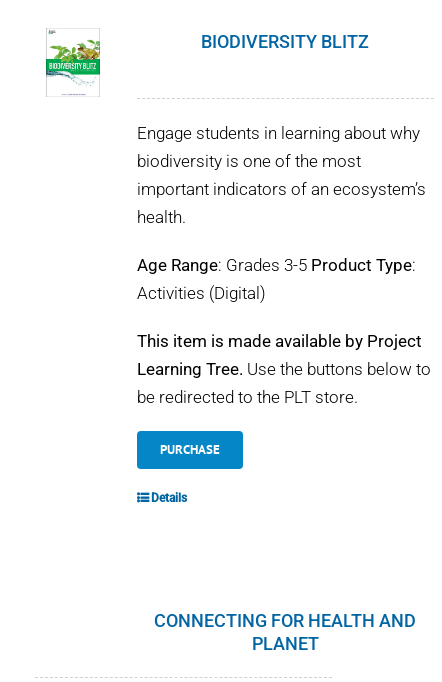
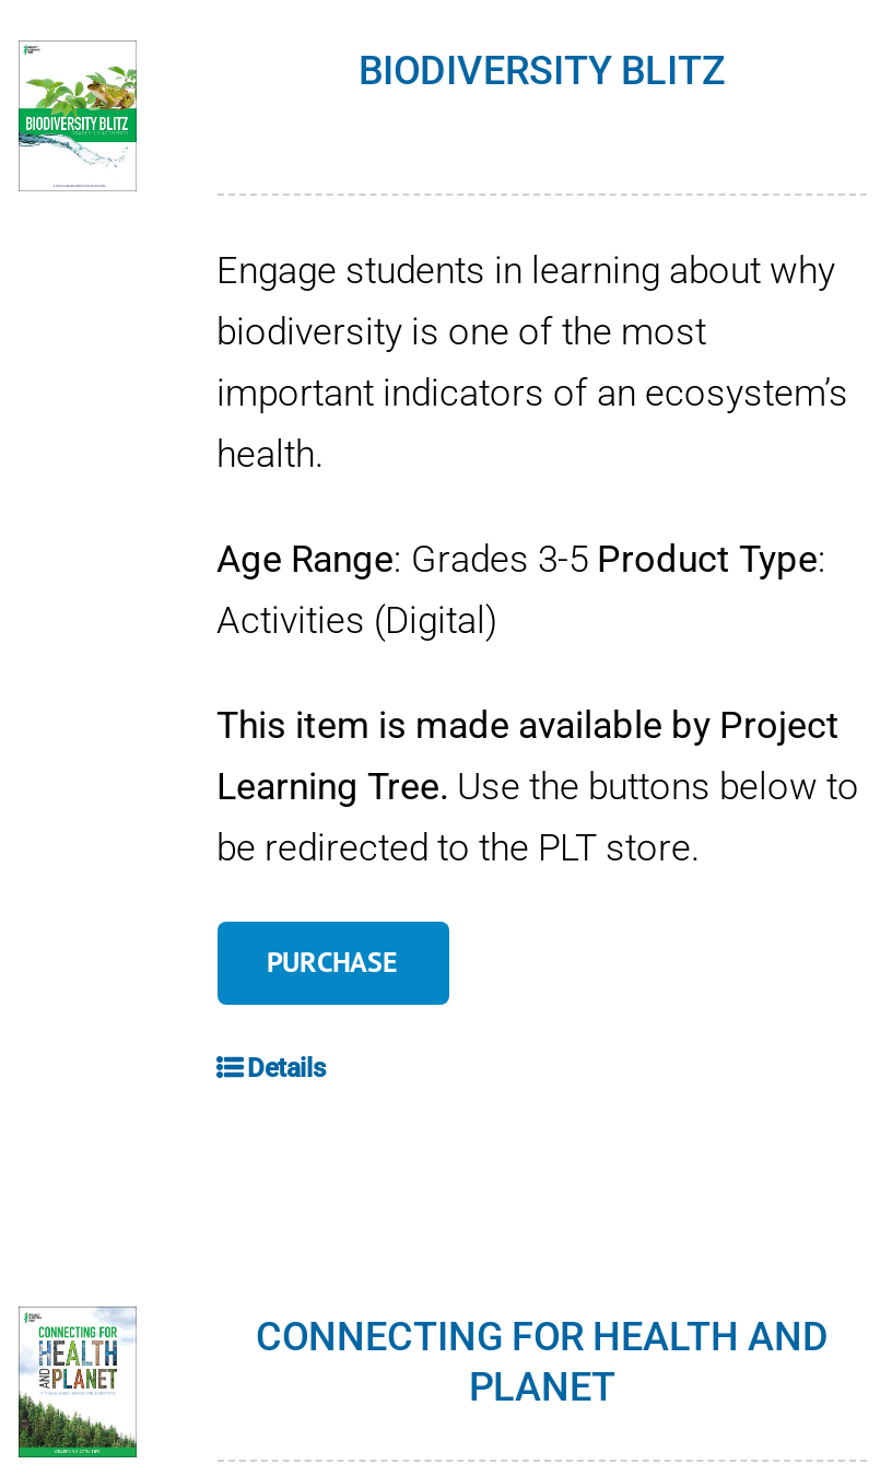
+ [image]
